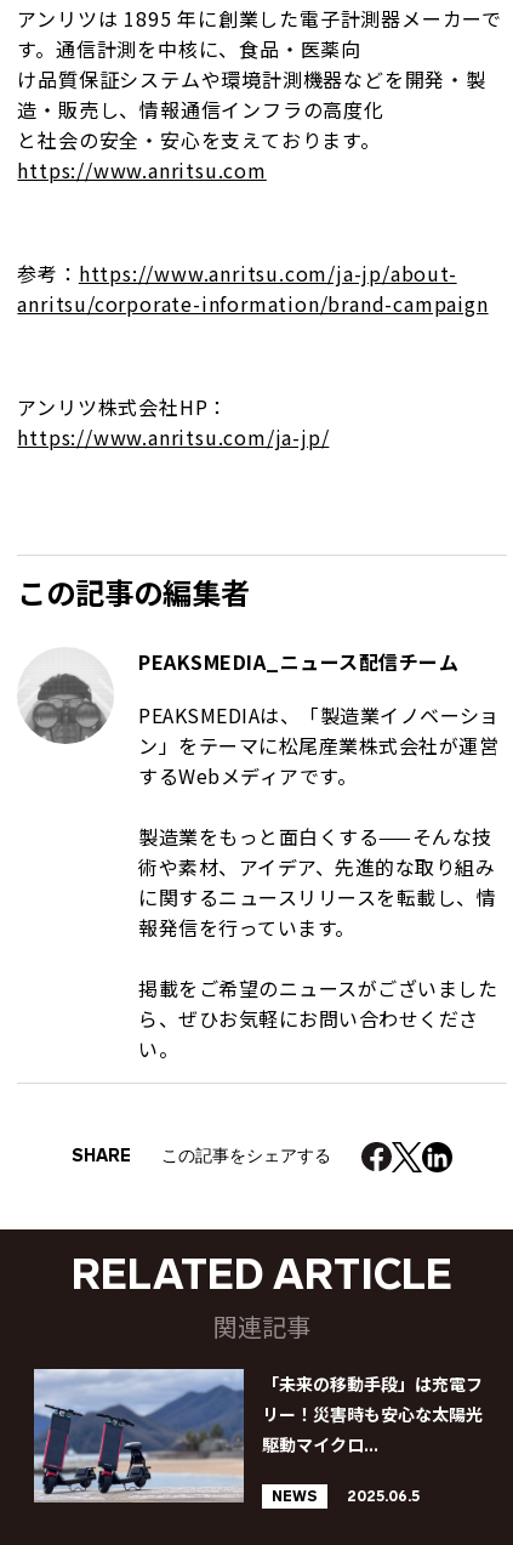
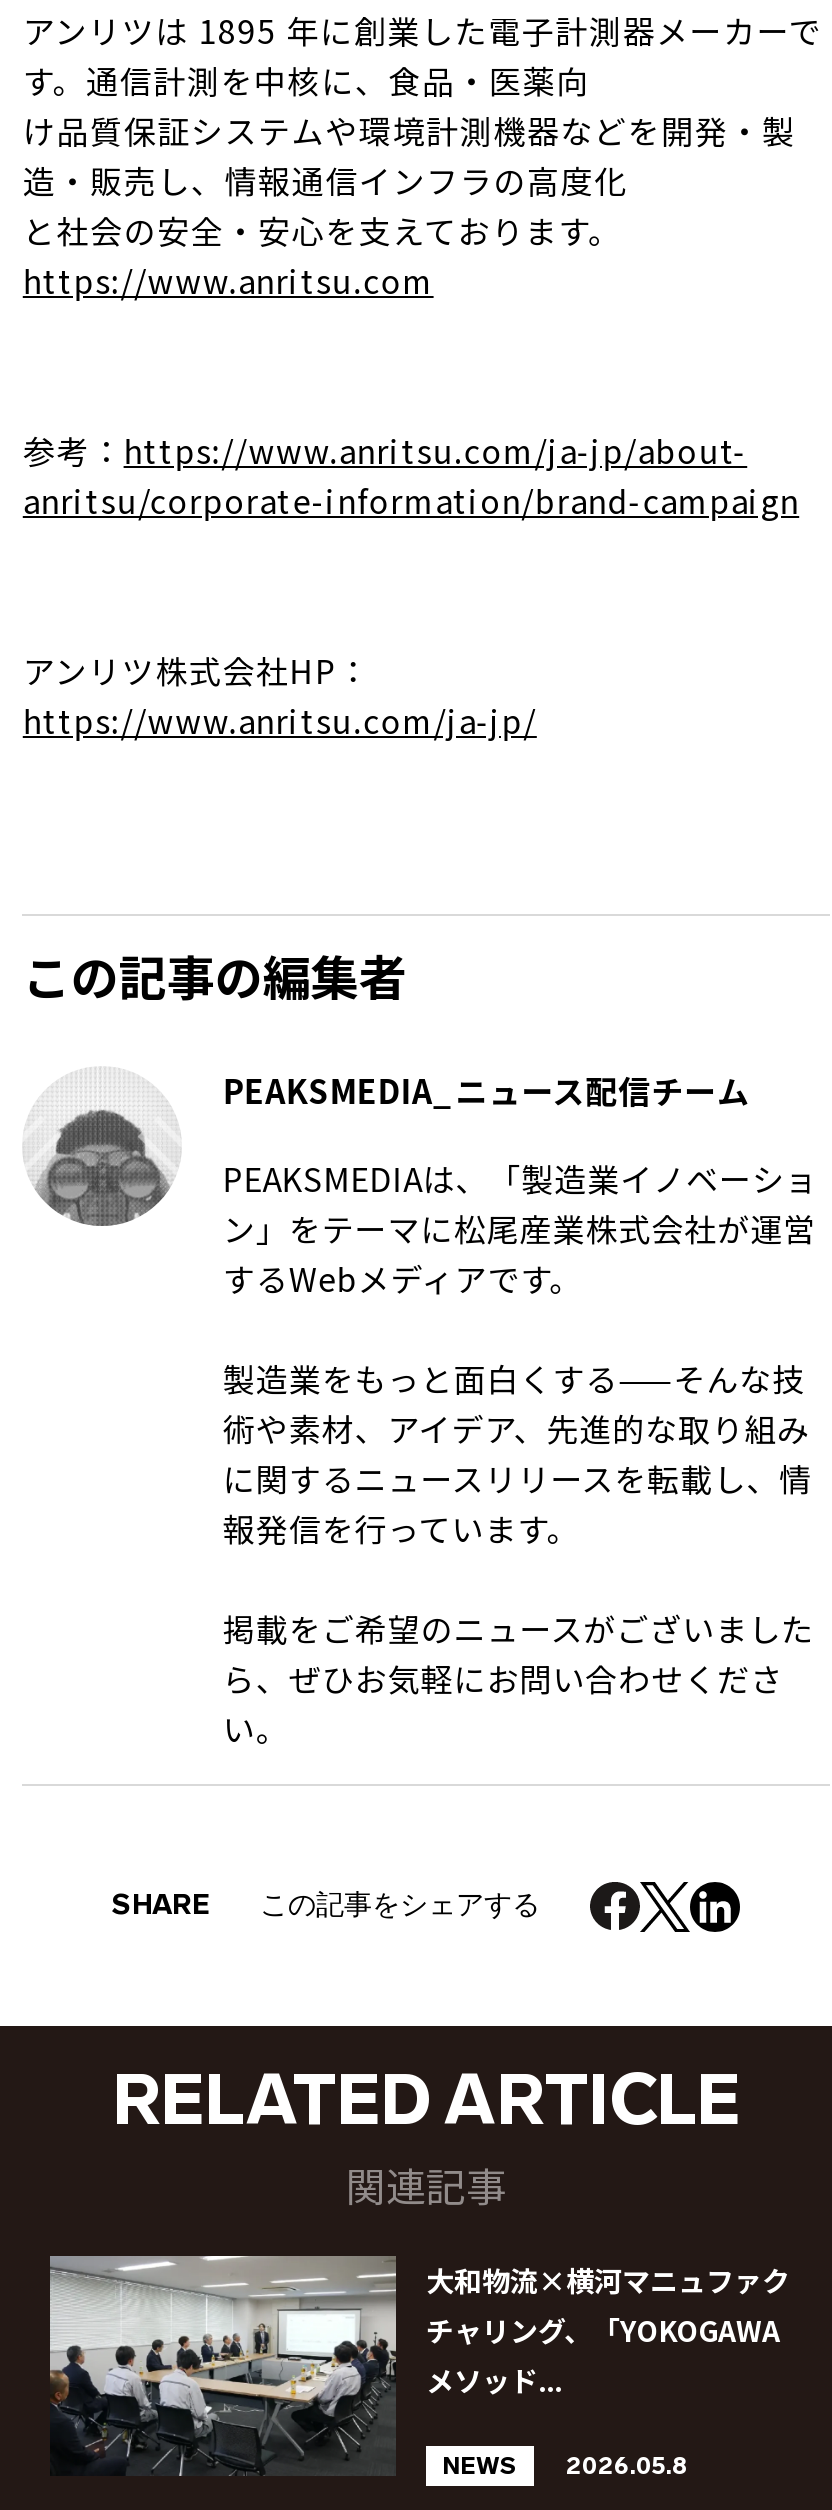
- [image]
- 「未来の移動手段」は充電フ
- リー！災害時も安心な太陽光
- 駆動マイクロ...
+ [image]
+ 大和物流×横河マニュファク
+ チャリング、「YOKOGAWA
+ メソッド...

- NEWS 2025.06.5
+ NEWS 2026.05.8
